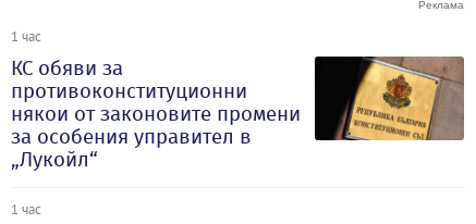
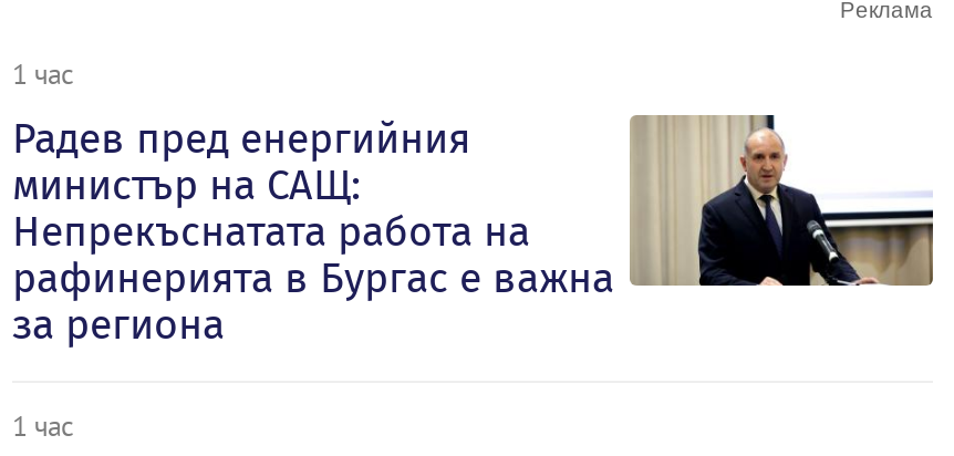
- [image]
- КС обяви за
- противоконституционни
- някои от законовите промени
- за особения управител в
- „Лукойл“
+ [image]
+ Радев пред енергийния
+ министър на САЩ:
+ Непрекъснатата работа на
+ рафинерията в Бургас е важна
+ за региона
